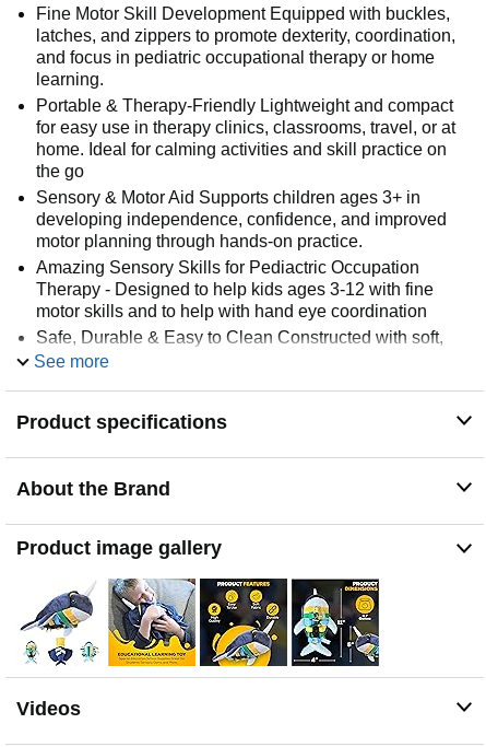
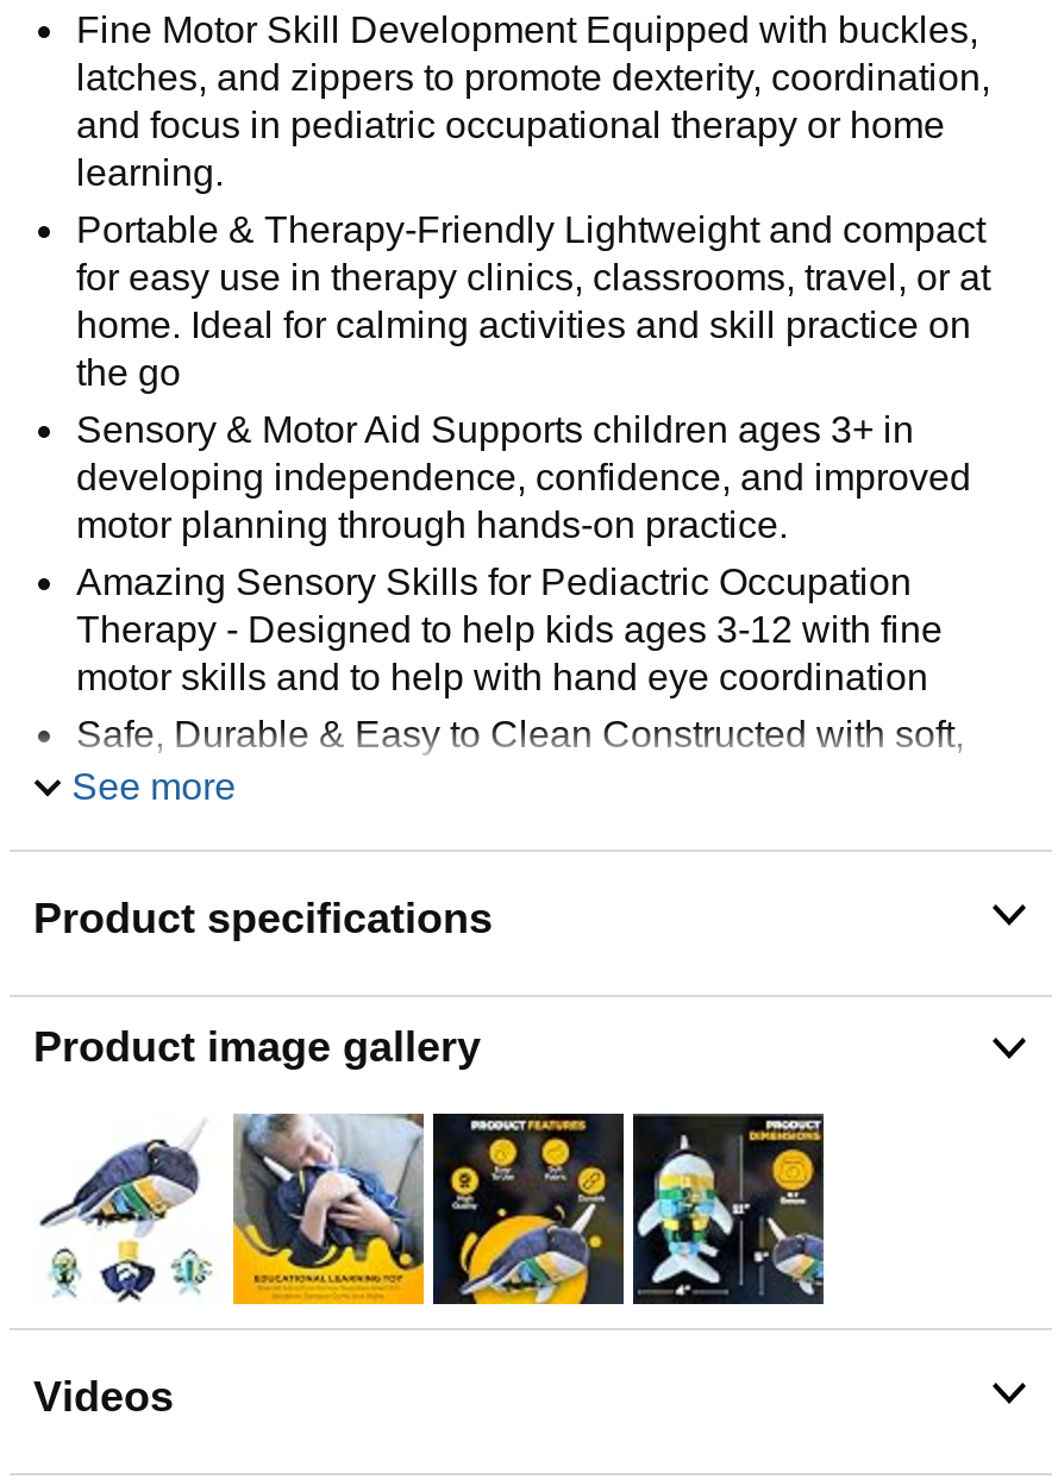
- About the Brand
